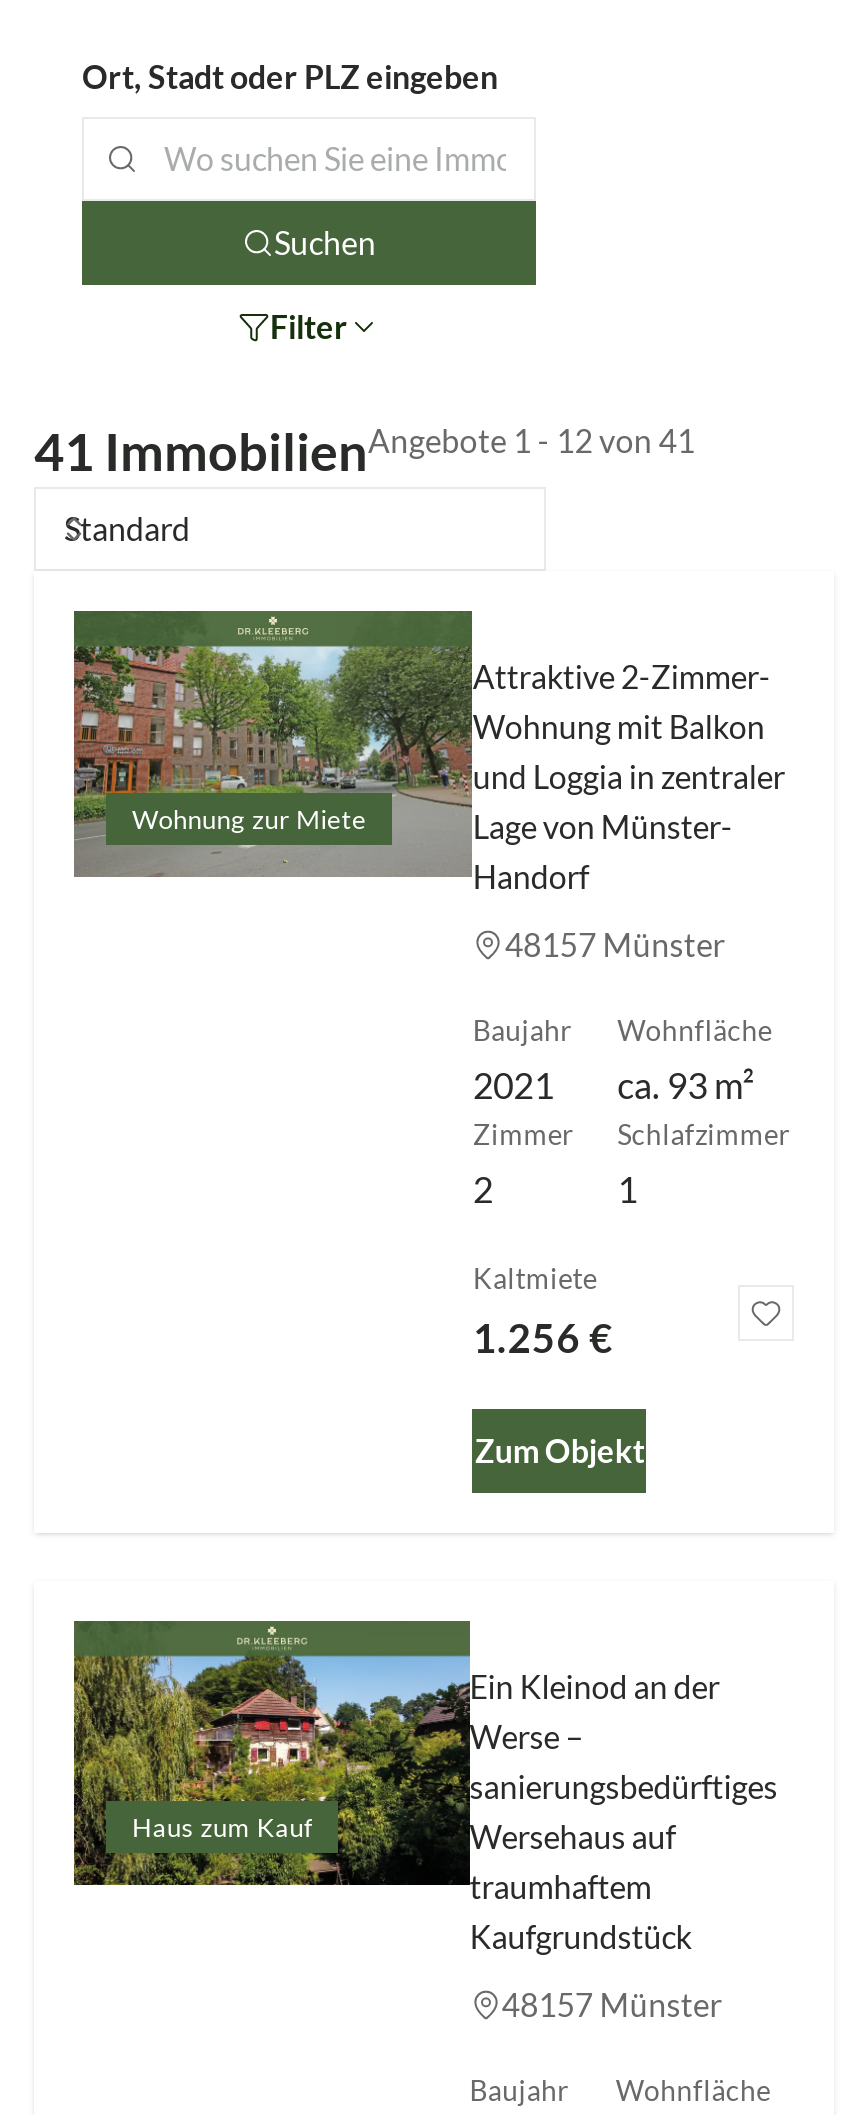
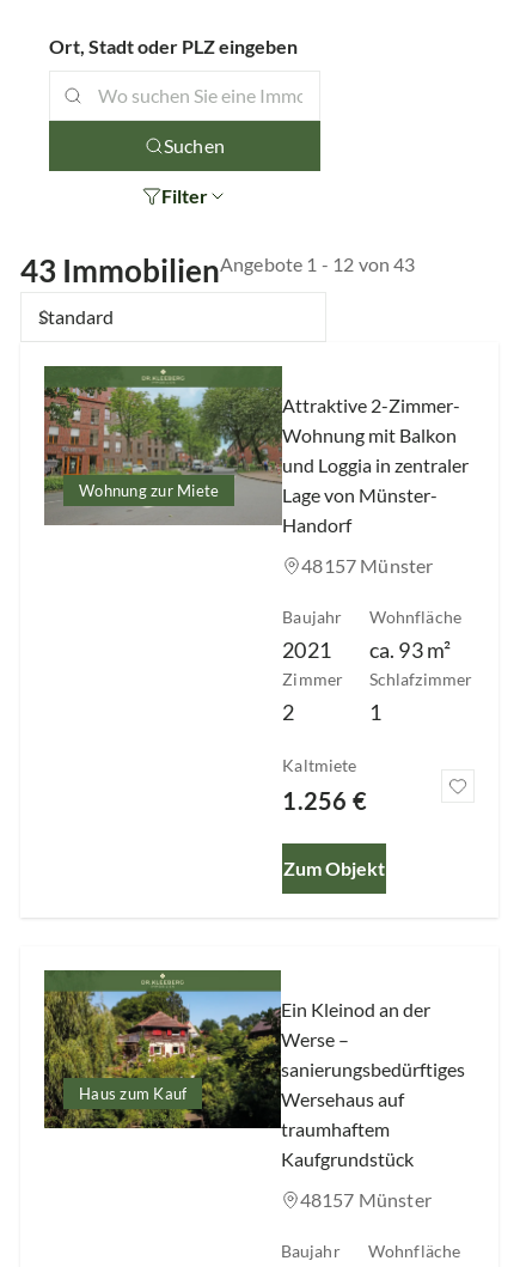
- 41 ImmobilienAngebote 1 - 12 von 41
+ 43 ImmobilienAngebote 1 - 12 von 43
